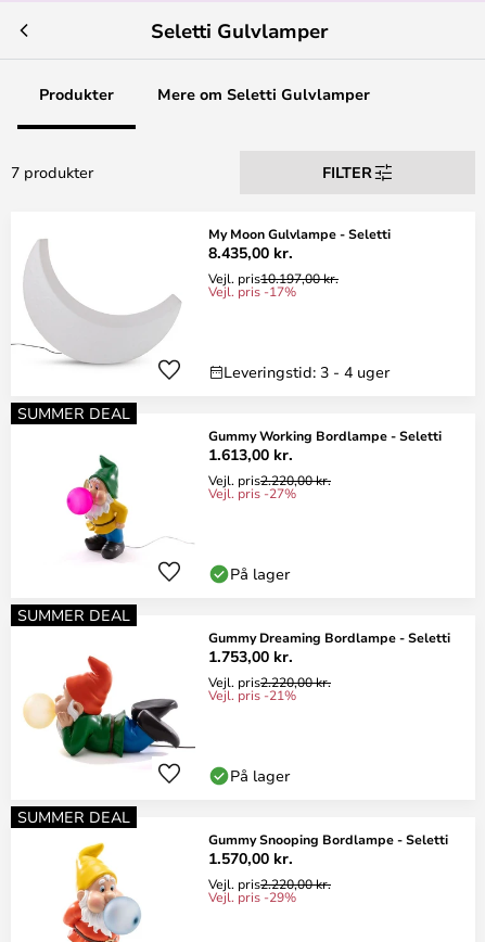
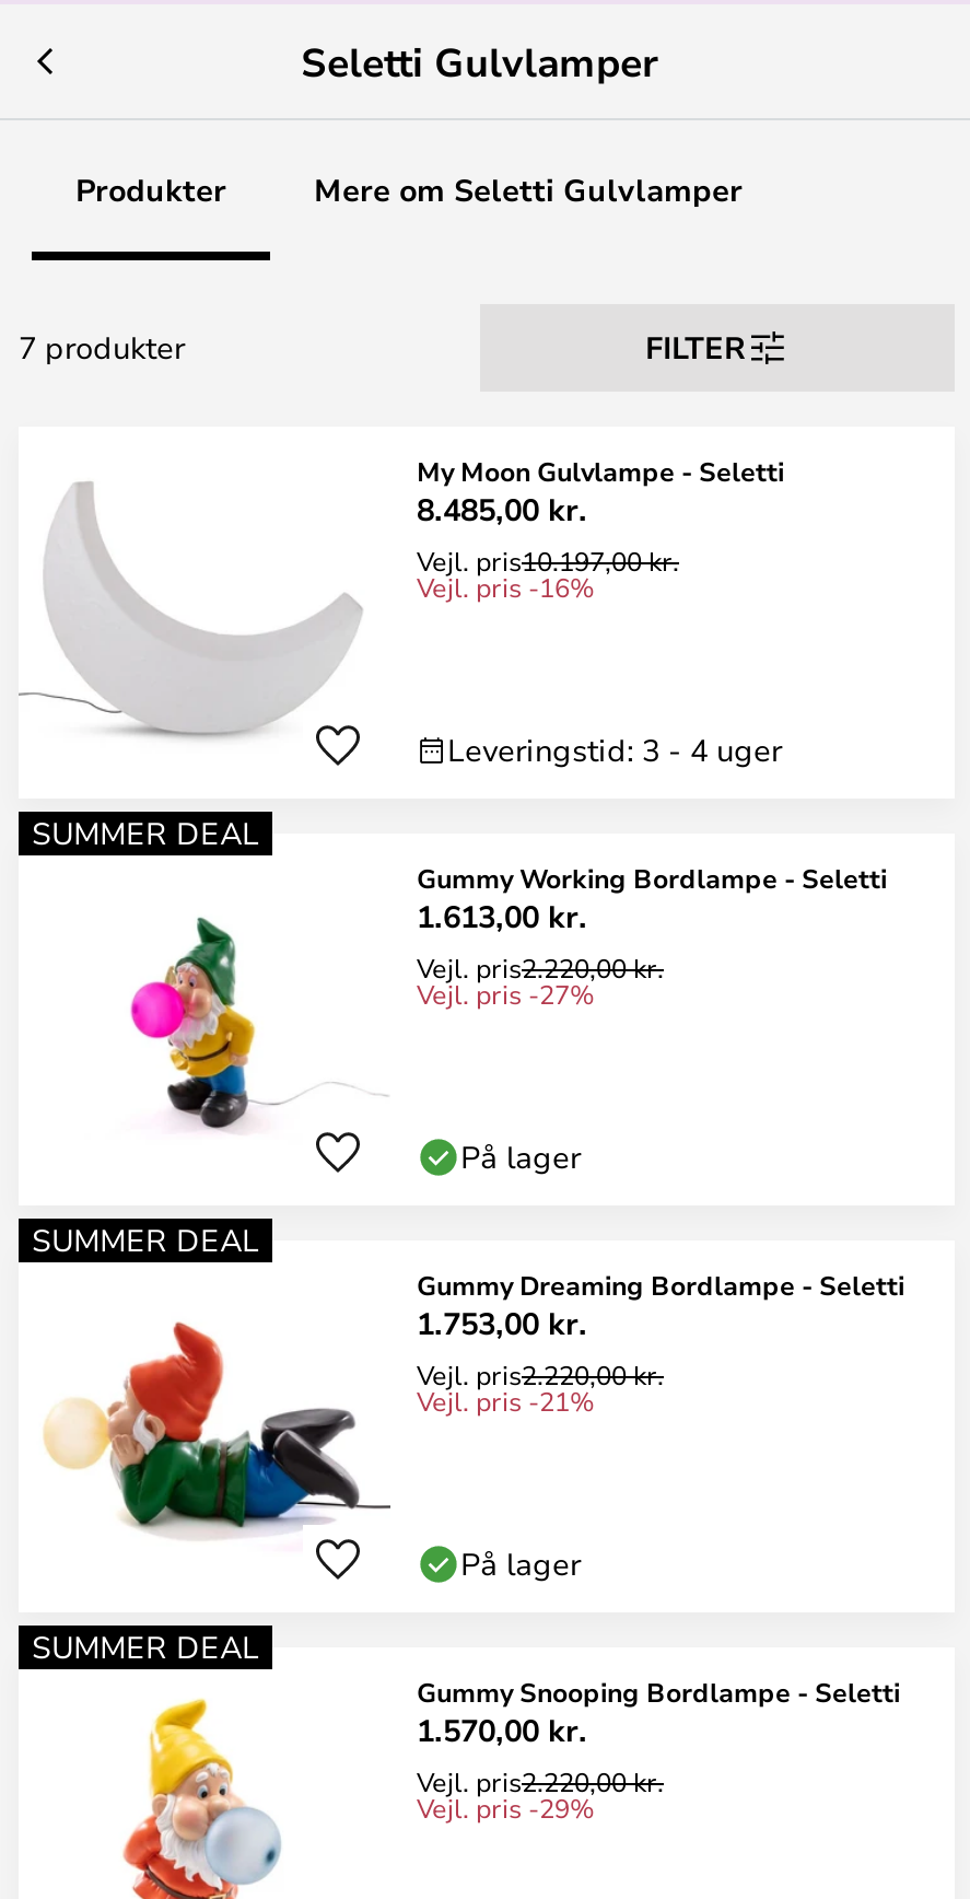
- 8.435,00 kr.
+ 8.485,00 kr.

- Vejl. pris -17%
+ Vejl. pris -16%
